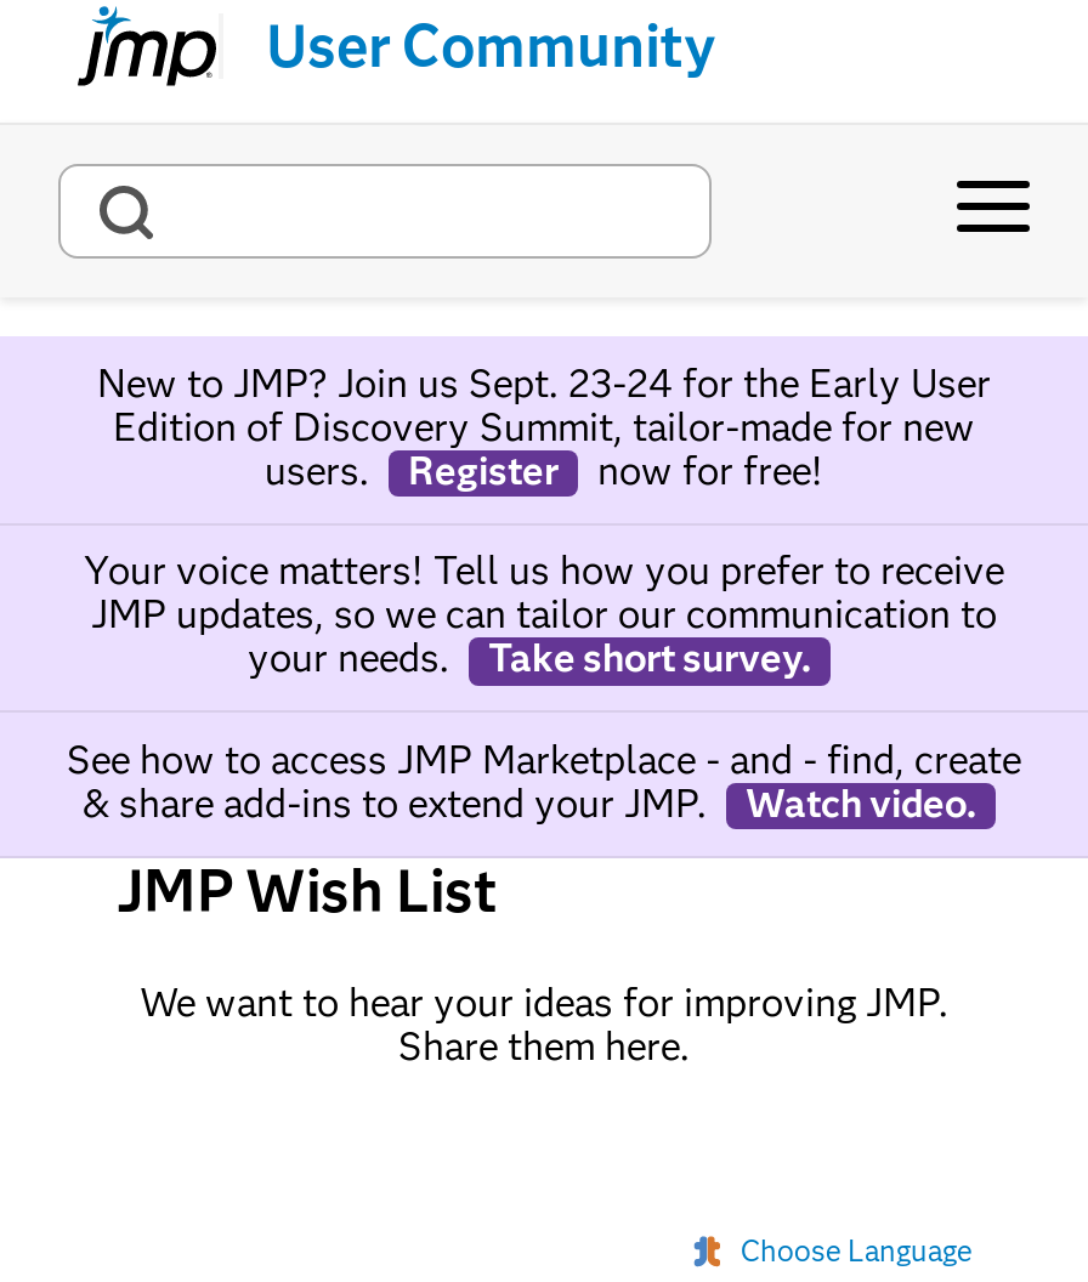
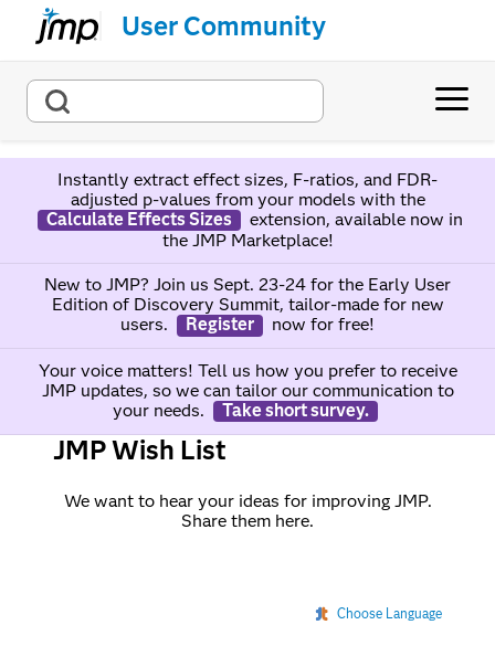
+ Instantly extract effect sizes, F-ratios, and FDR-
+ adjusted p-values from your models with the
+ Calculate Effects Sizes
+ extension, available now in
+ the JMP Marketplace!

moved down: New to JMP? Join us Sept. 23-24 for the Early User | Edition of Discovery Summit, tailor-made for new | users. | ... | your needs. | Take short survey.

- See how to access JMP Marketplace - and - find, create
- & share add-ins to extend your JMP.
- Watch video.
